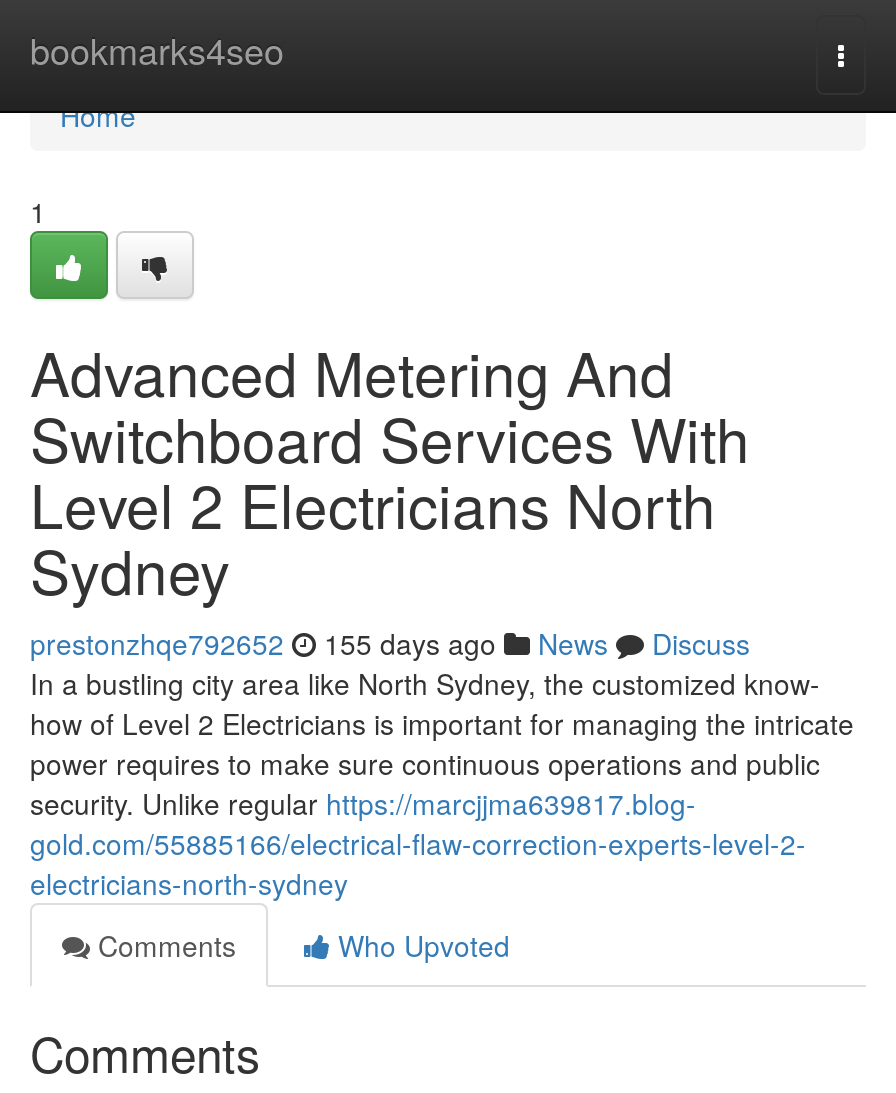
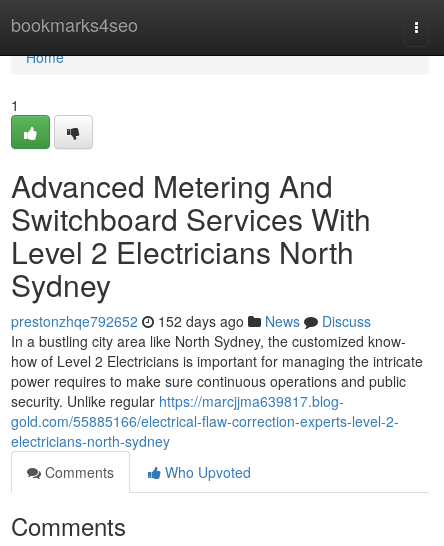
- prestonzhqe792652 155 days ago News Discuss
+ prestonzhqe792652 152 days ago News Discuss
